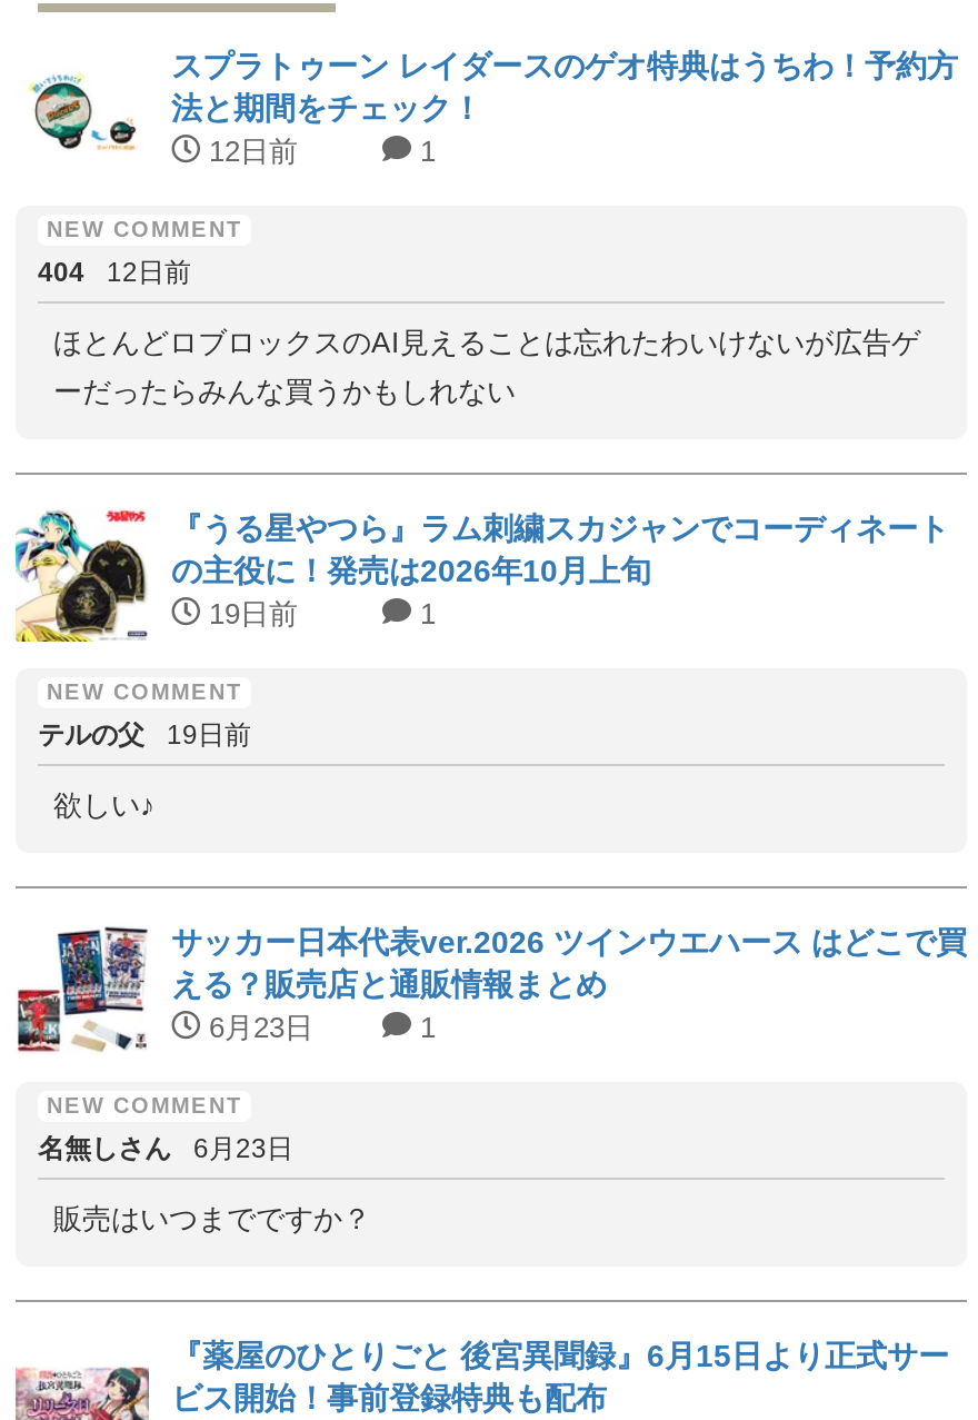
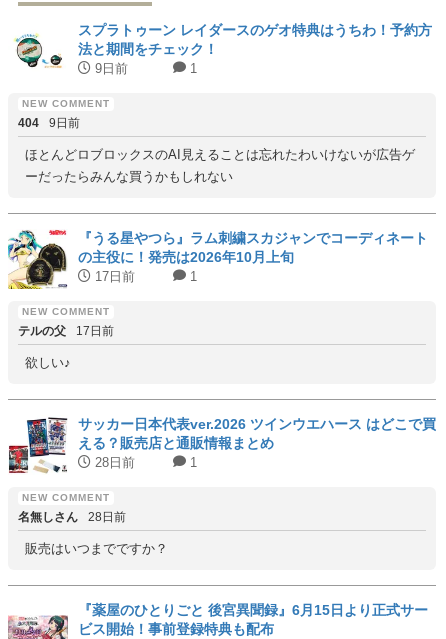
- 12日前
+ 9日前

- 404 12日前
+ 404 9日前

- 19日前
+ 17日前

- テルの父 19日前
+ テルの父 17日前

- 6月23日
+ 28日前

- 名無しさん 6月23日
+ 名無しさん 28日前
